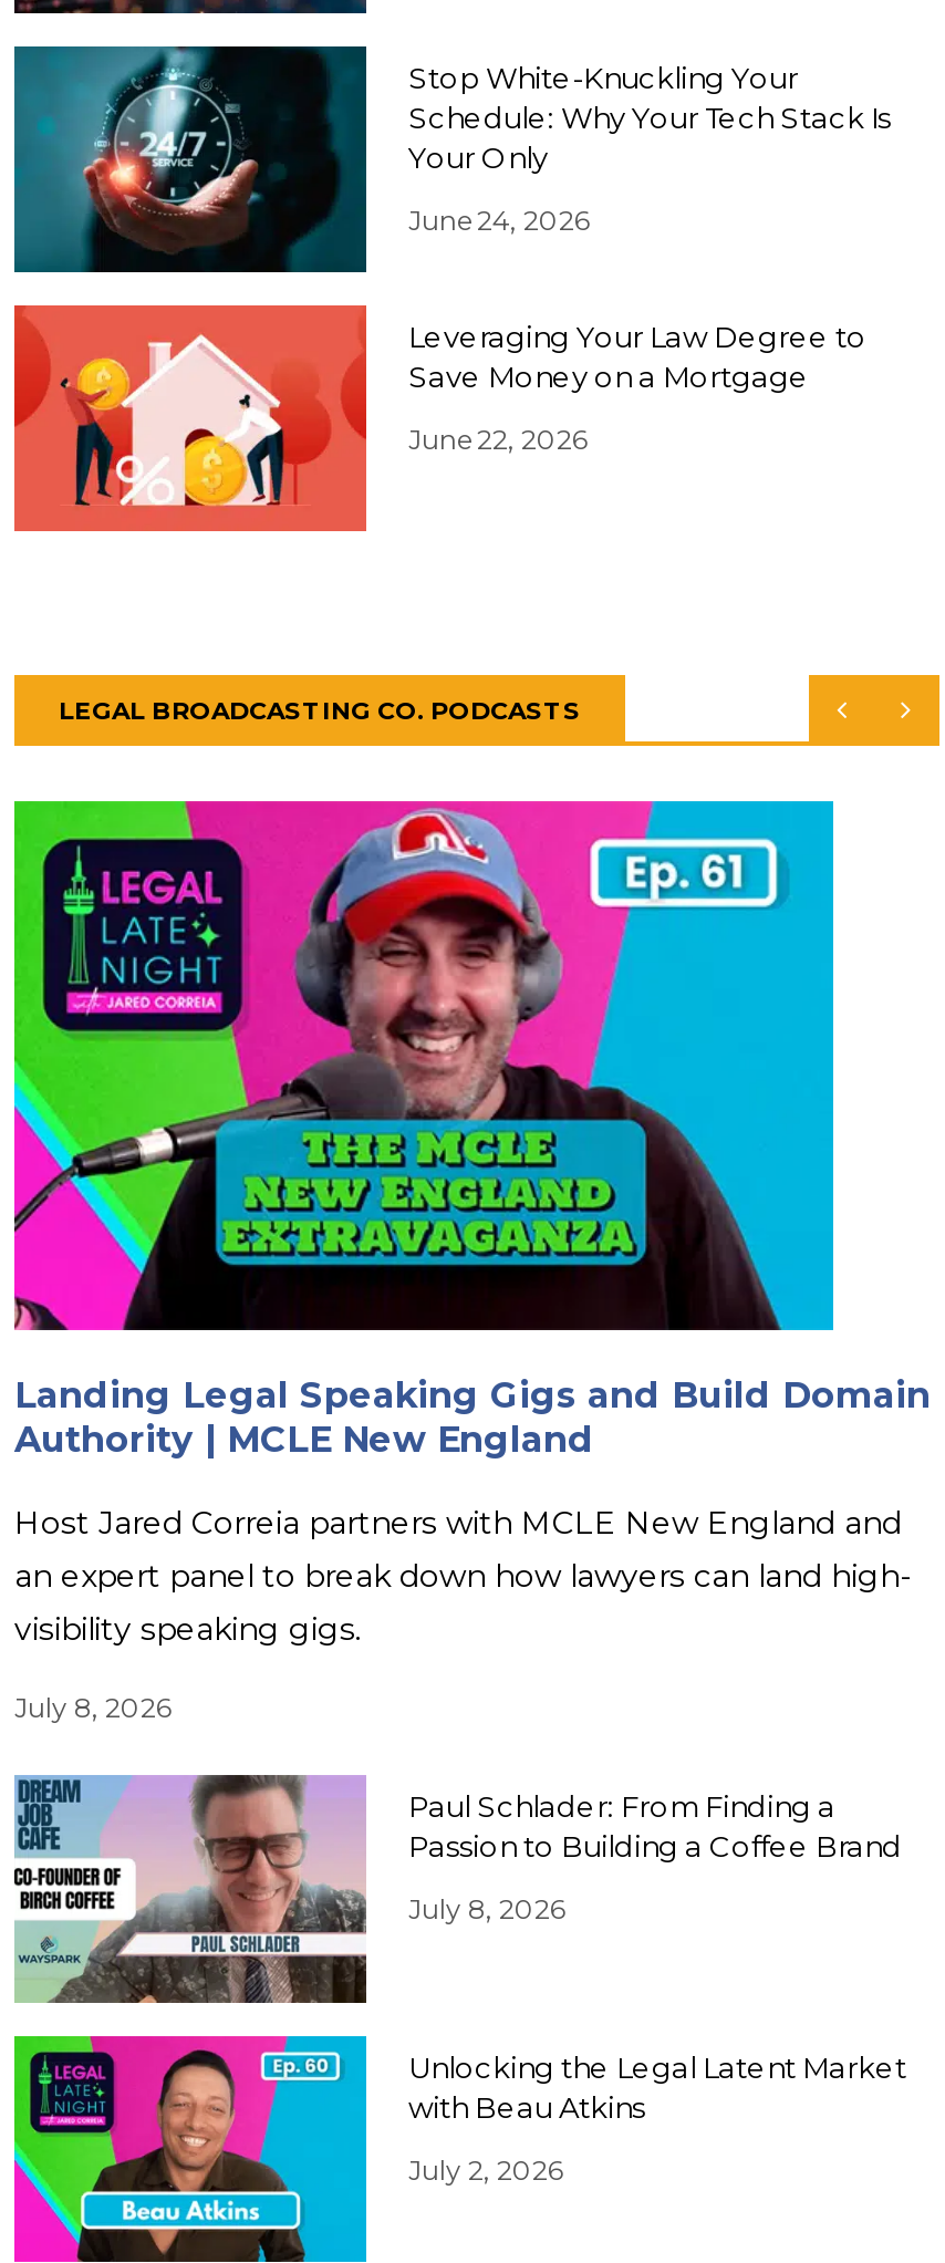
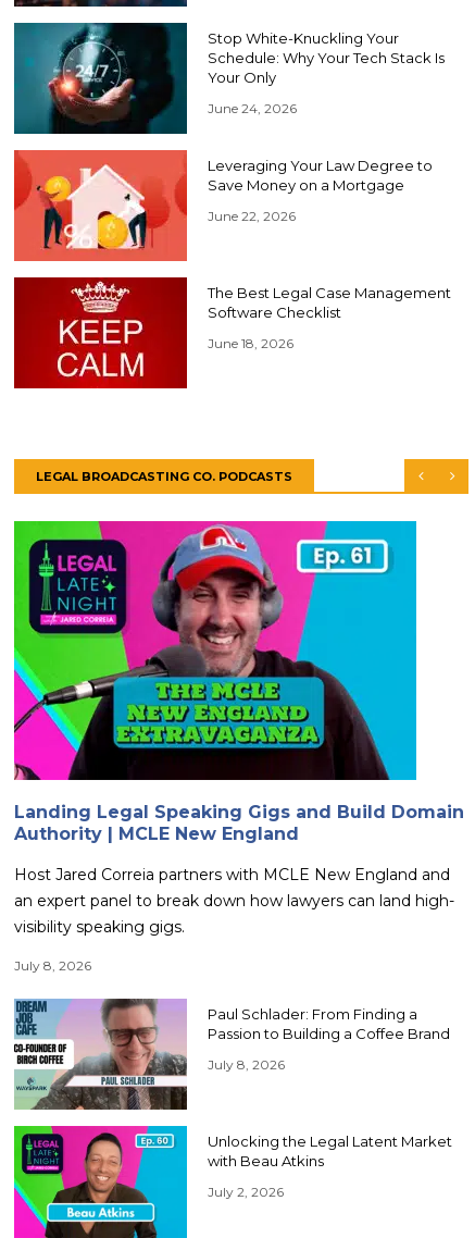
+ [image]
+ The Best Legal Case Management
+ Software Checklist
+ June 18, 2026
